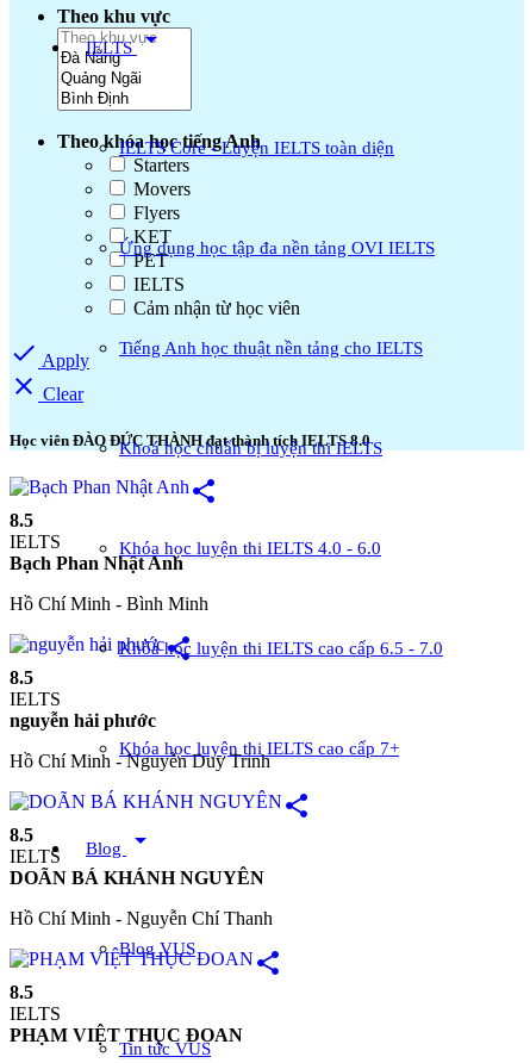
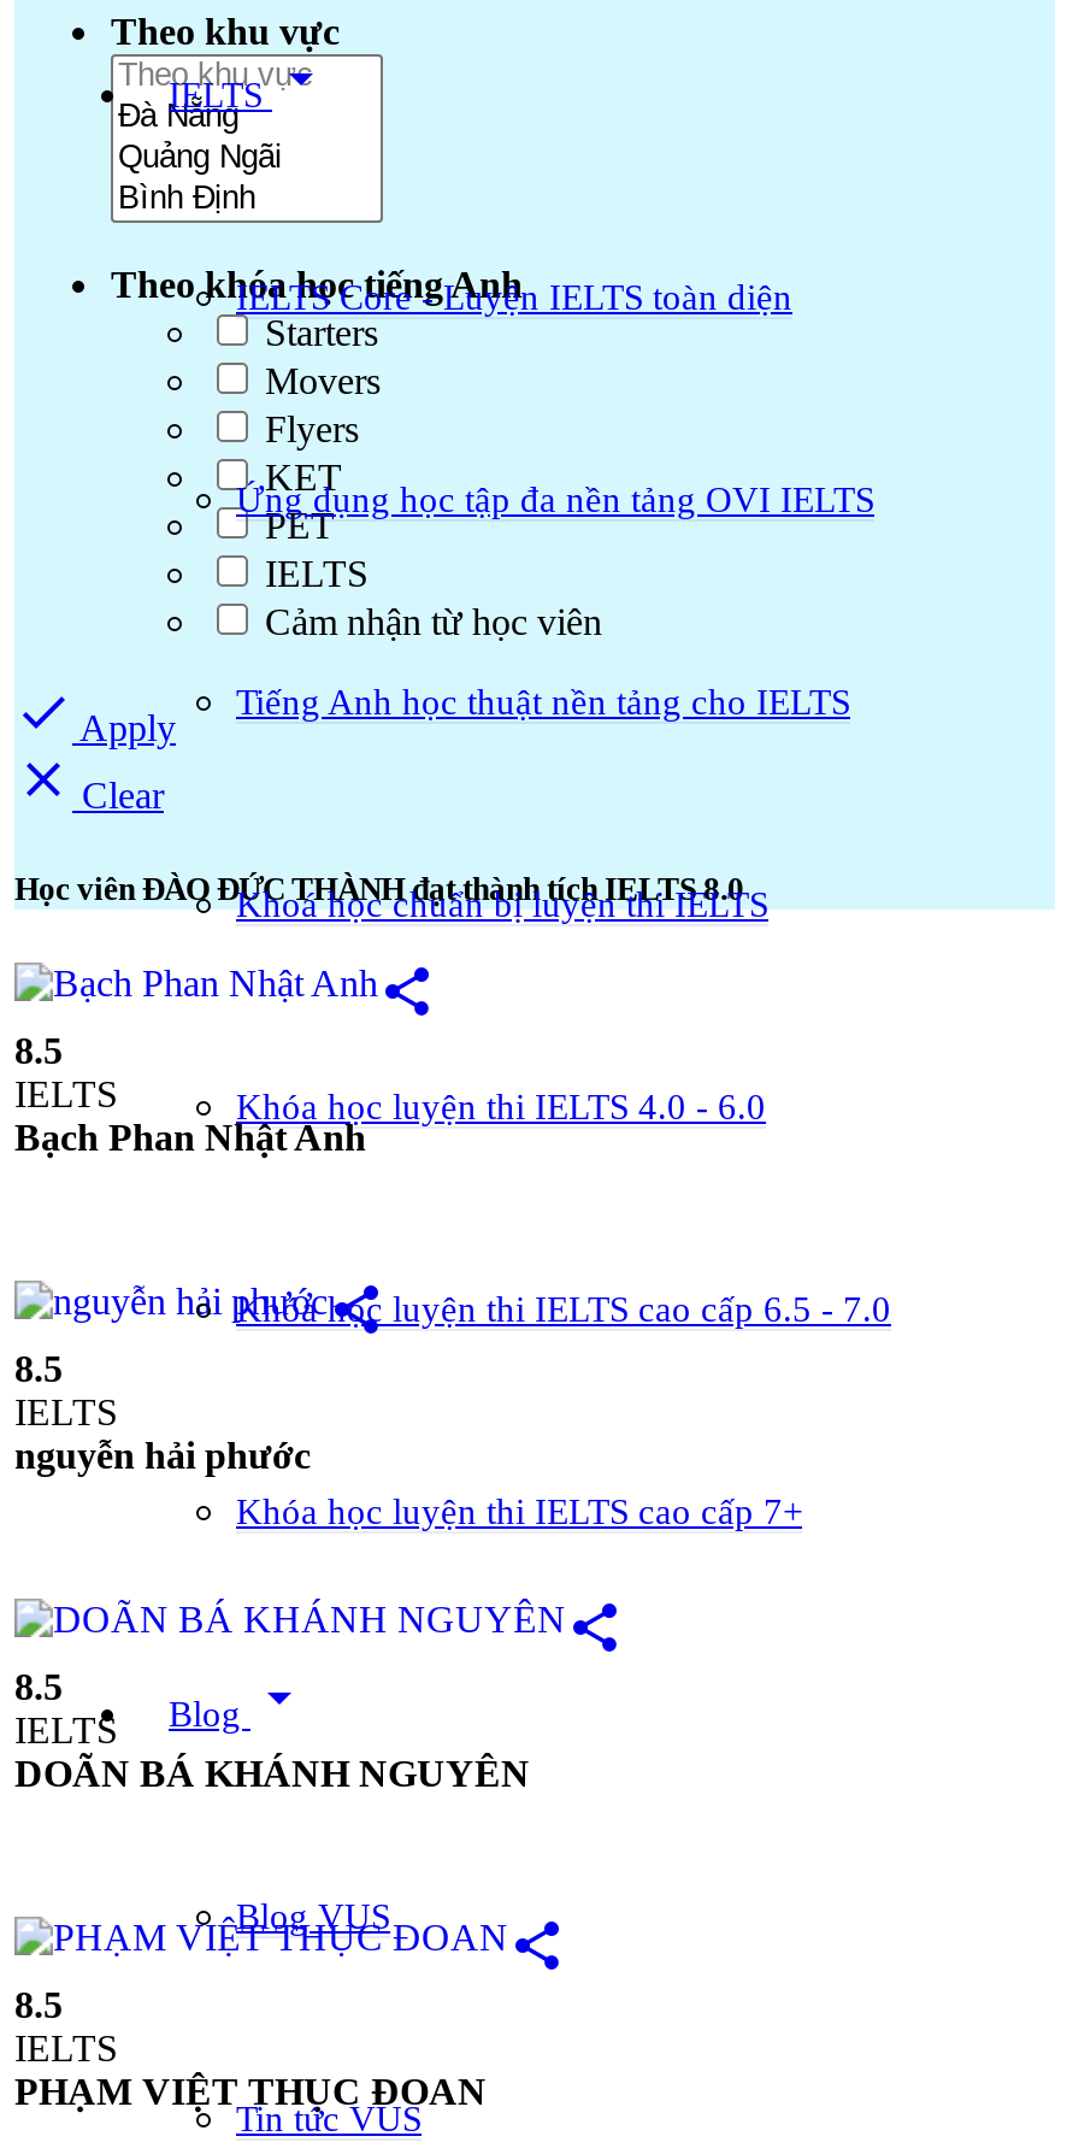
- Hồ Chí Minh - Bình Minh

- Hồ Chí Minh - Nguyễn Duy Trinh

- Hồ Chí Minh - Nguyễn Chí Thanh
